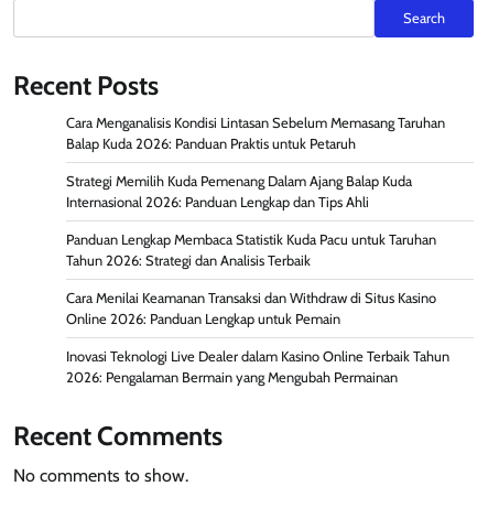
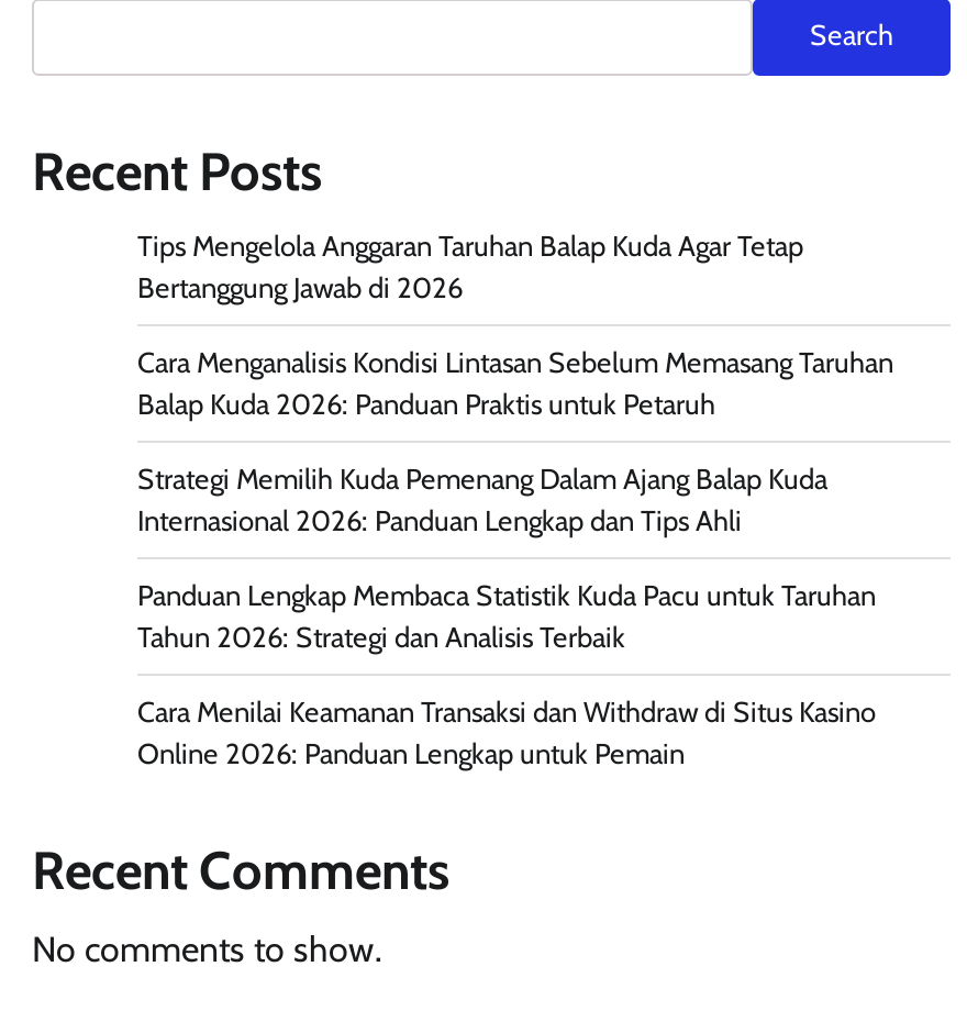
+ Tips Mengelola Anggaran Taruhan Balap Kuda Agar Tetap
+ Bertanggung Jawab di 2026

moved down: Cara Menganalisis Kondisi Lintasan Sebelum Memasang Taruhan | Balap Kuda 2026: Panduan Praktis untuk Petaruh | Strategi Memilih Kuda Pemenang Dalam Ajang Balap Kuda | Internasional 2026: Panduan Lengkap dan Tips Ahli | Panduan Lengkap Membaca Statistik Kuda Pacu untuk Taruhan | Tahun 2026: Strategi dan Analisis Terbaik | Cara Menilai Keamanan Transaksi dan Withdraw di Situs Kasino | Online 2026: Panduan Lengkap untuk Pemain

- Inovasi Teknologi Live Dealer dalam Kasino Online Terbaik Tahun
- 2026: Pengalaman Bermain yang Mengubah Permainan
